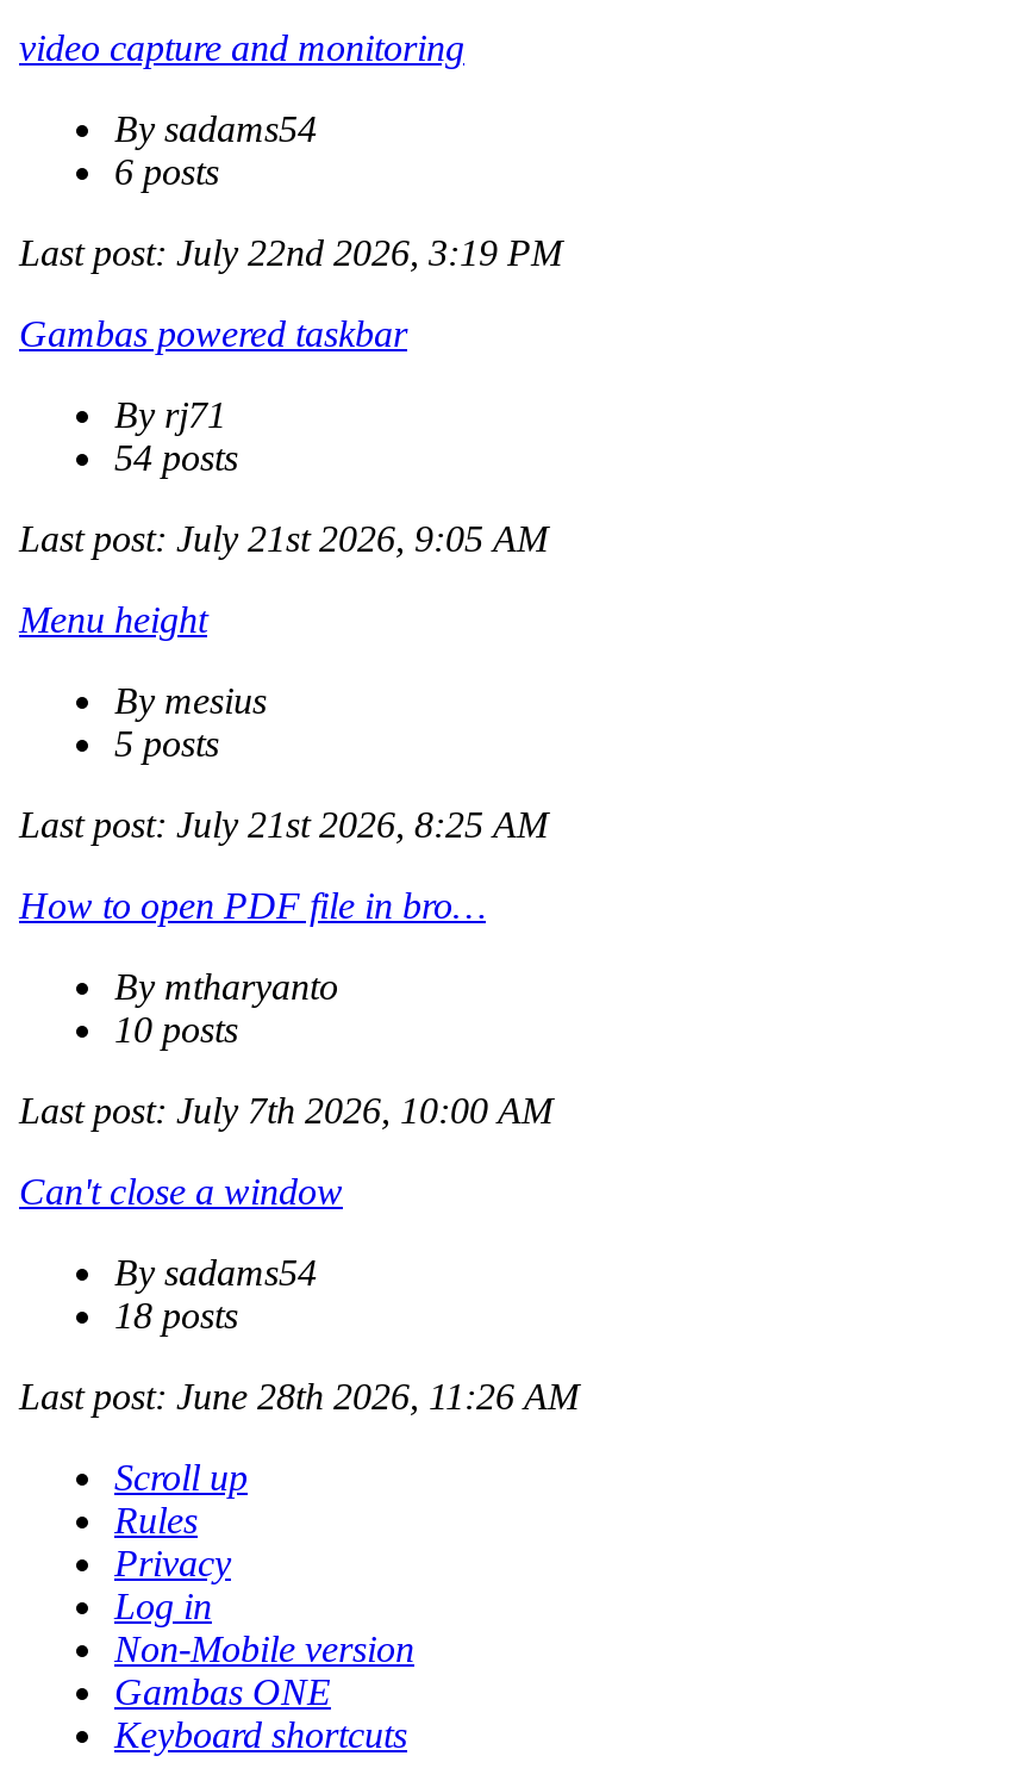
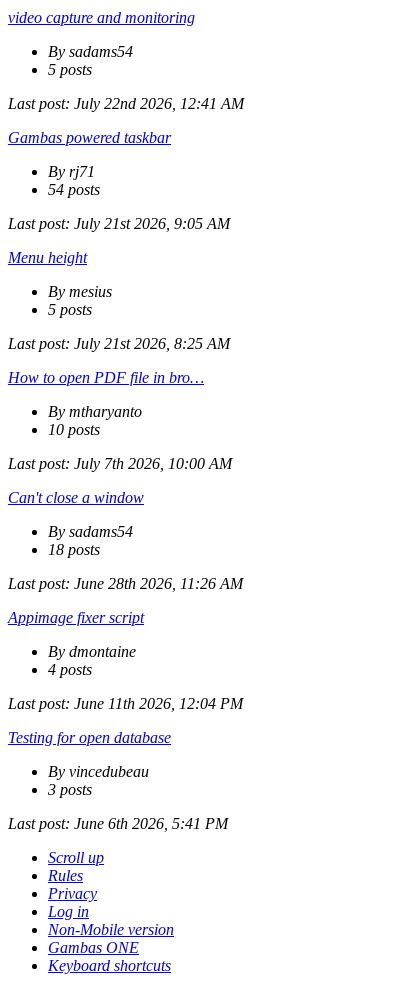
- 6 posts
+ 5 posts

- Last post: July 22nd 2026, 3:19 PM
+ Last post: July 22nd 2026, 12:41 AM

+ Appimage fixer script
+ By dmontaine
+ 4 posts
+ Last post: June 11th 2026, 12:04 PM
+ Testing for open database
+ By vincedubeau
+ 3 posts
+ Last post: June 6th 2026, 5:41 PM
